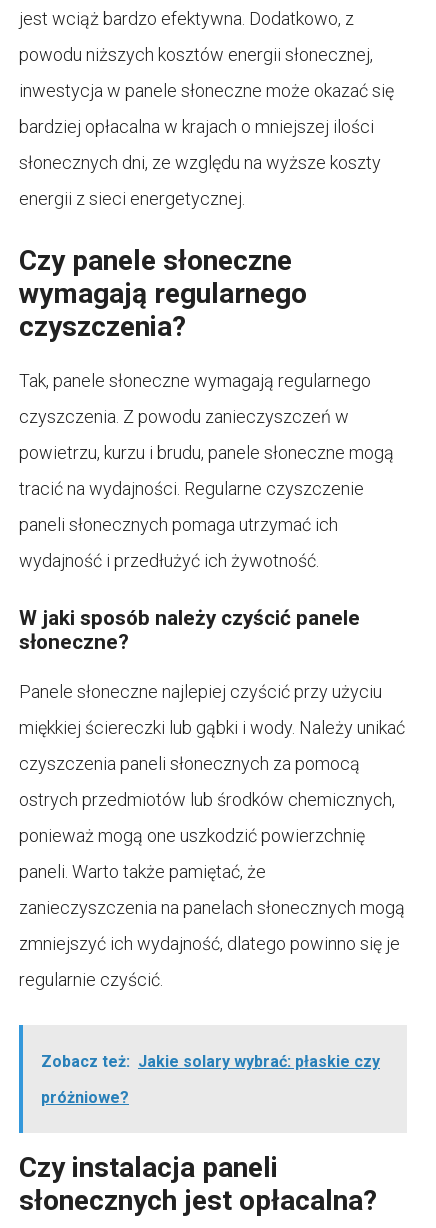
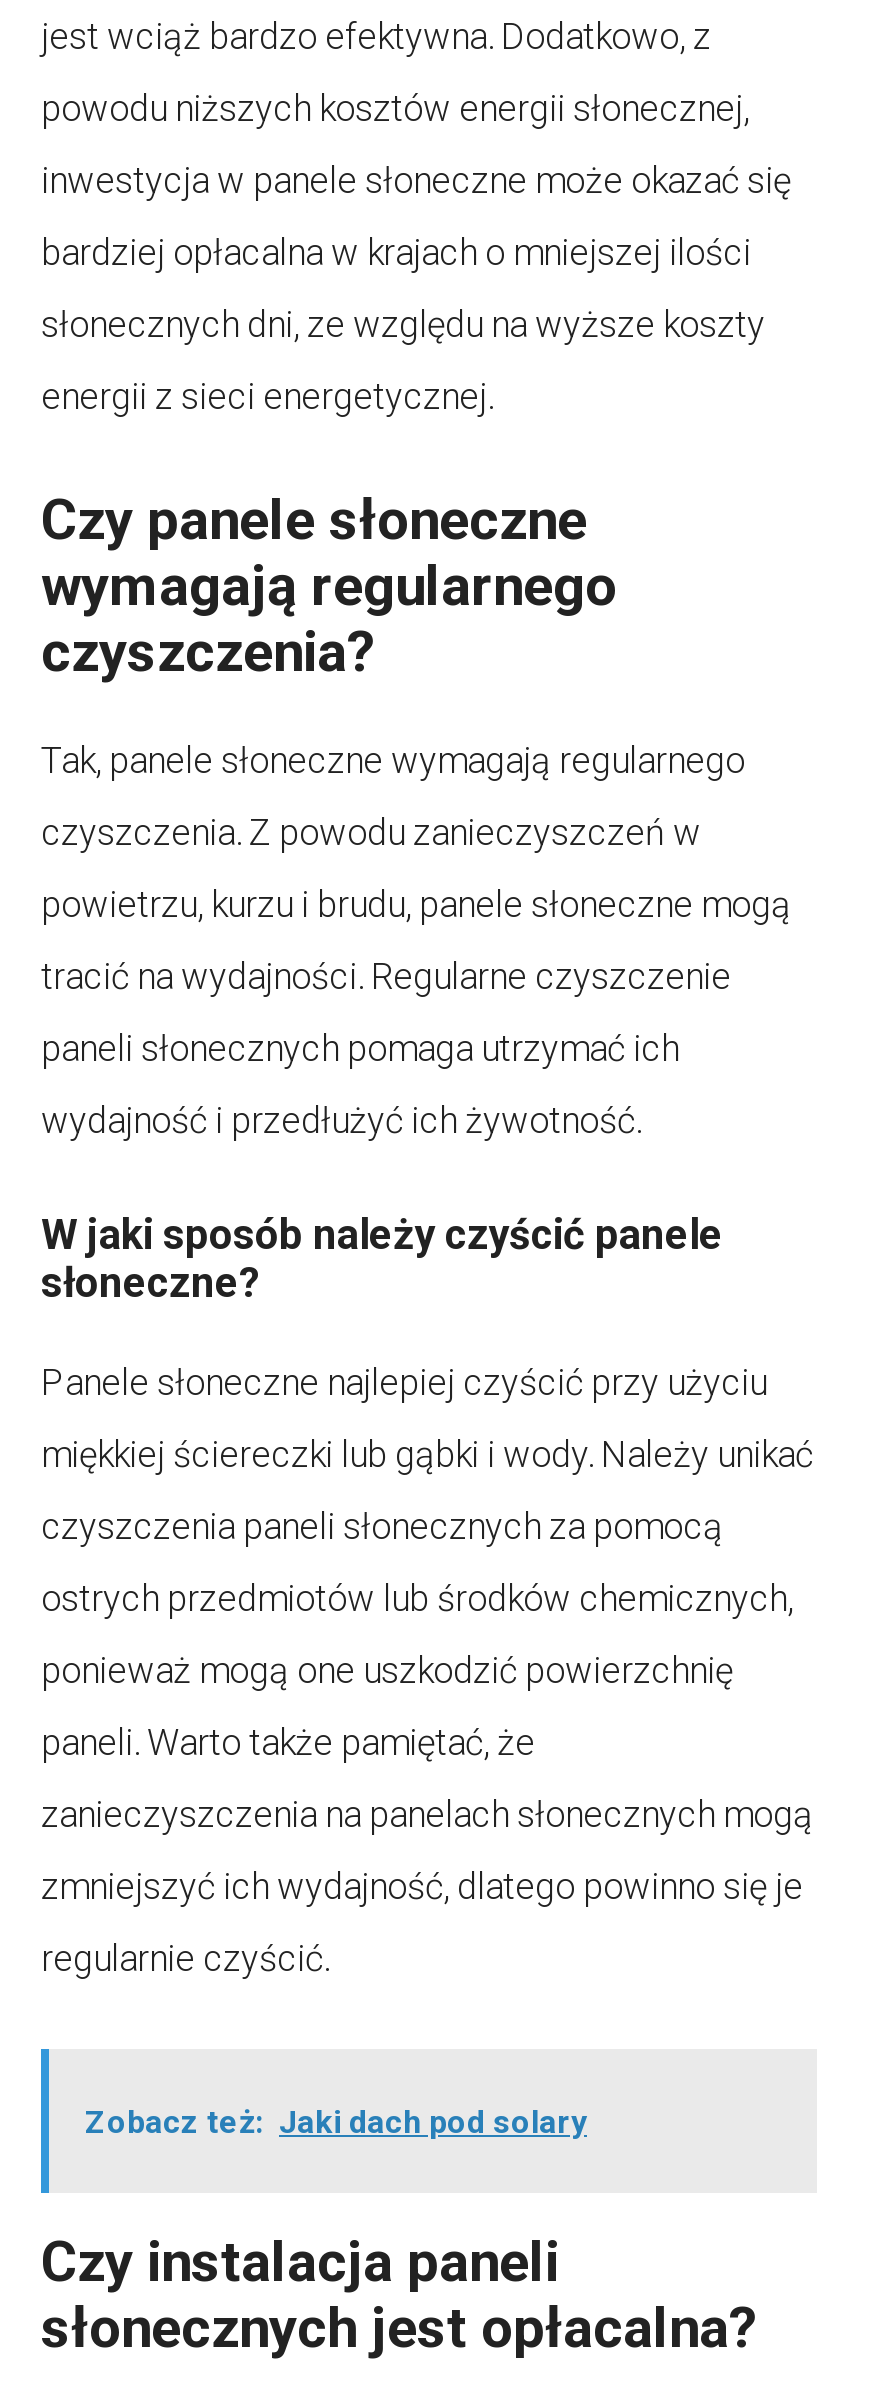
- Zobacz też: Jakie solary wybrać: płaskie czy
- próżniowe?
+ Zobacz też: Jaki dach pod solary
